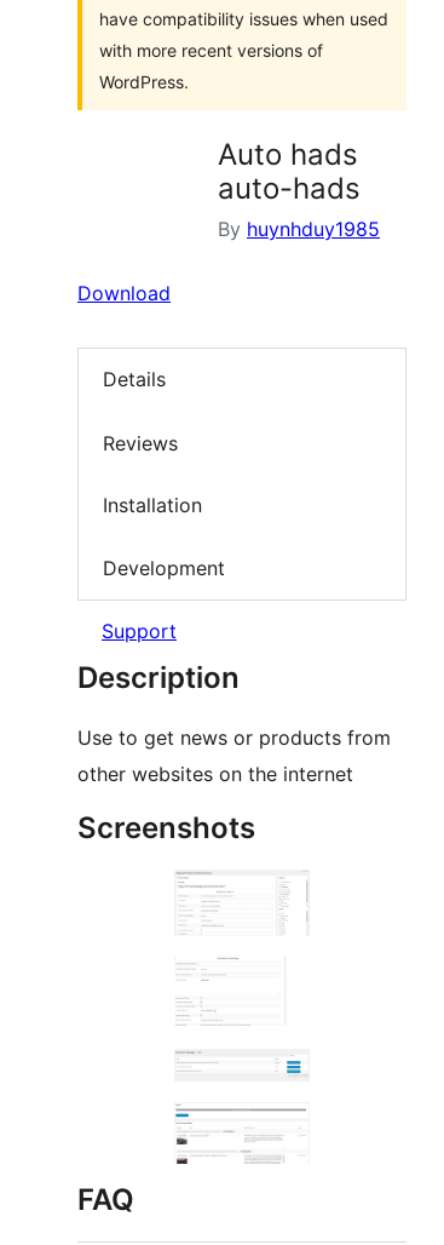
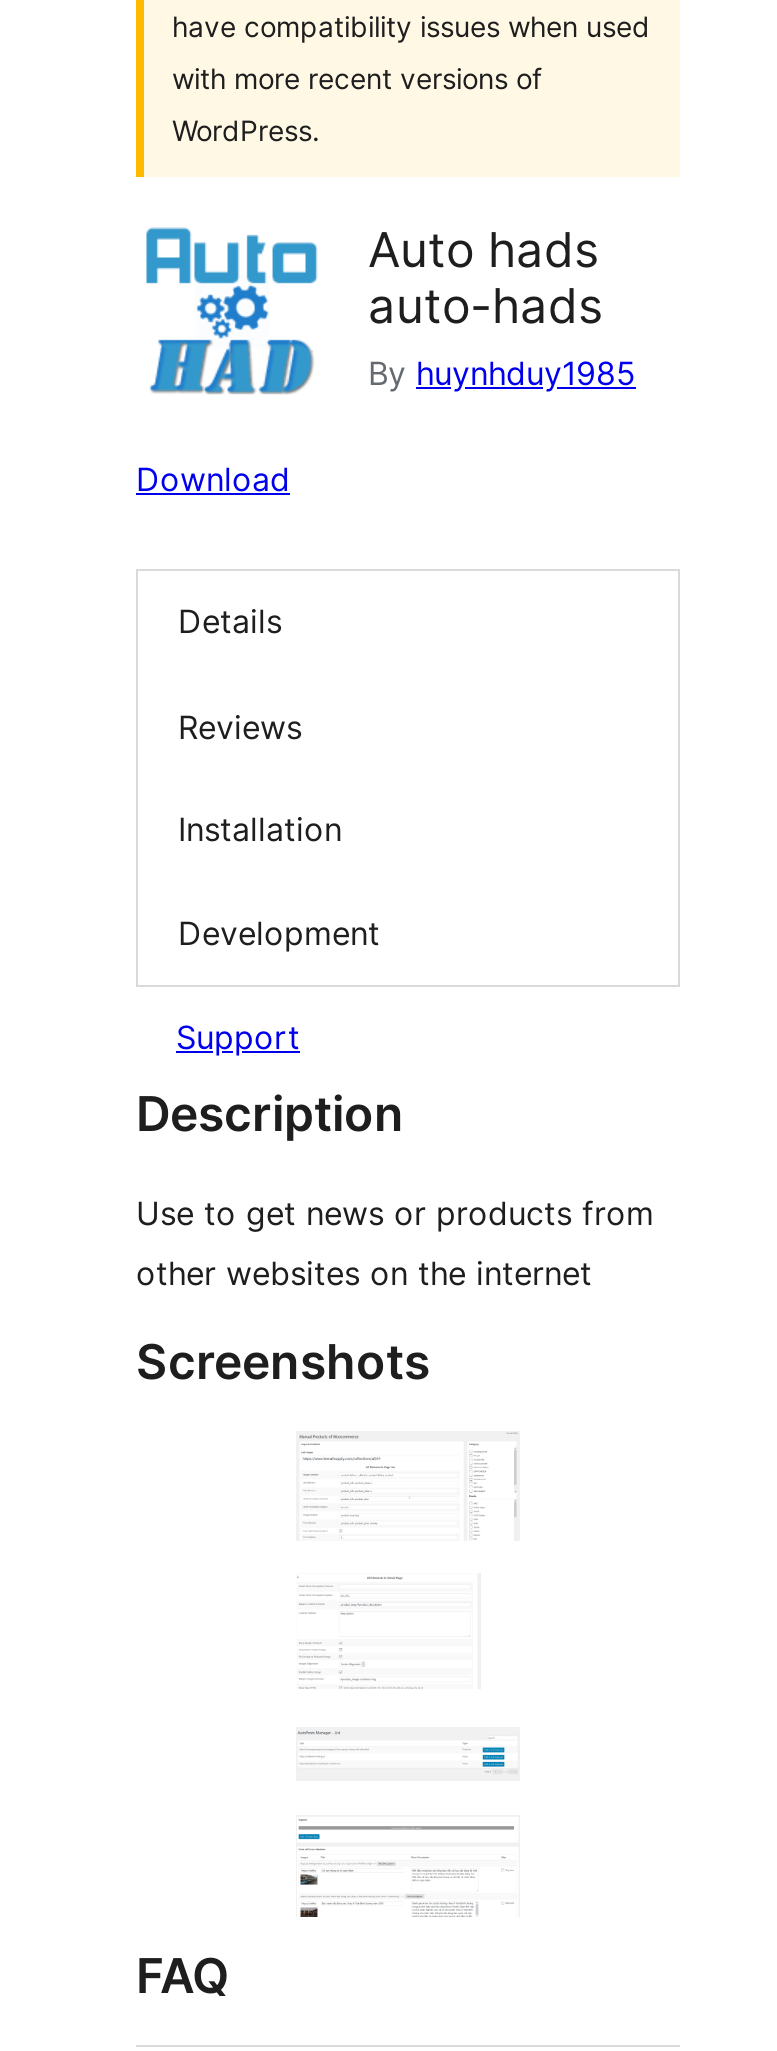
+ [image]
